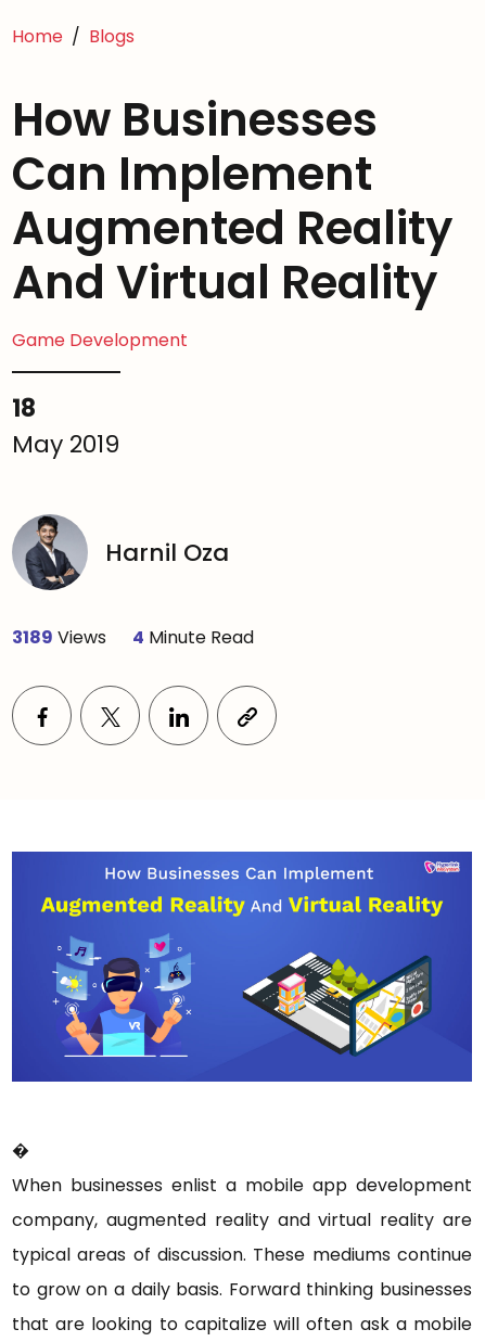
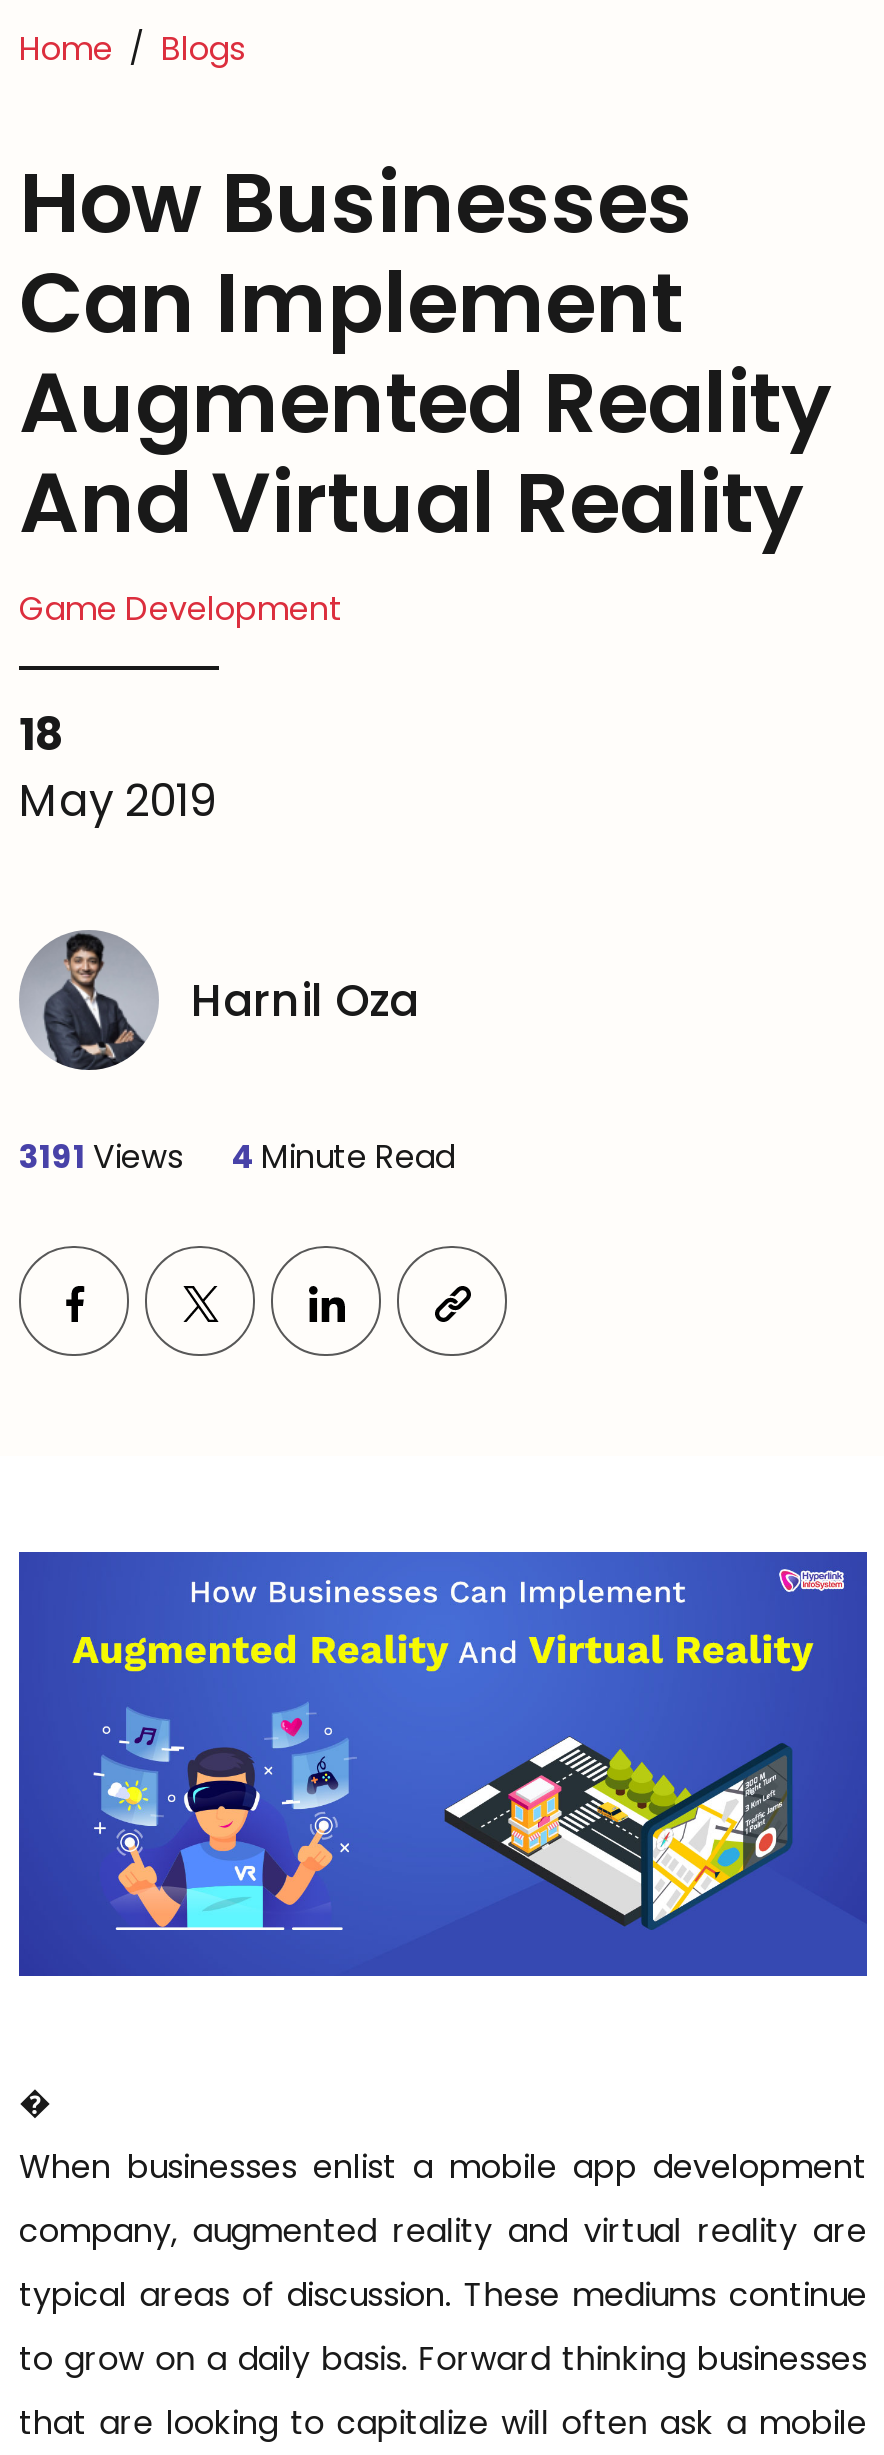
- 3189 Views 4 Minute Read
+ 3191 Views 4 Minute Read
